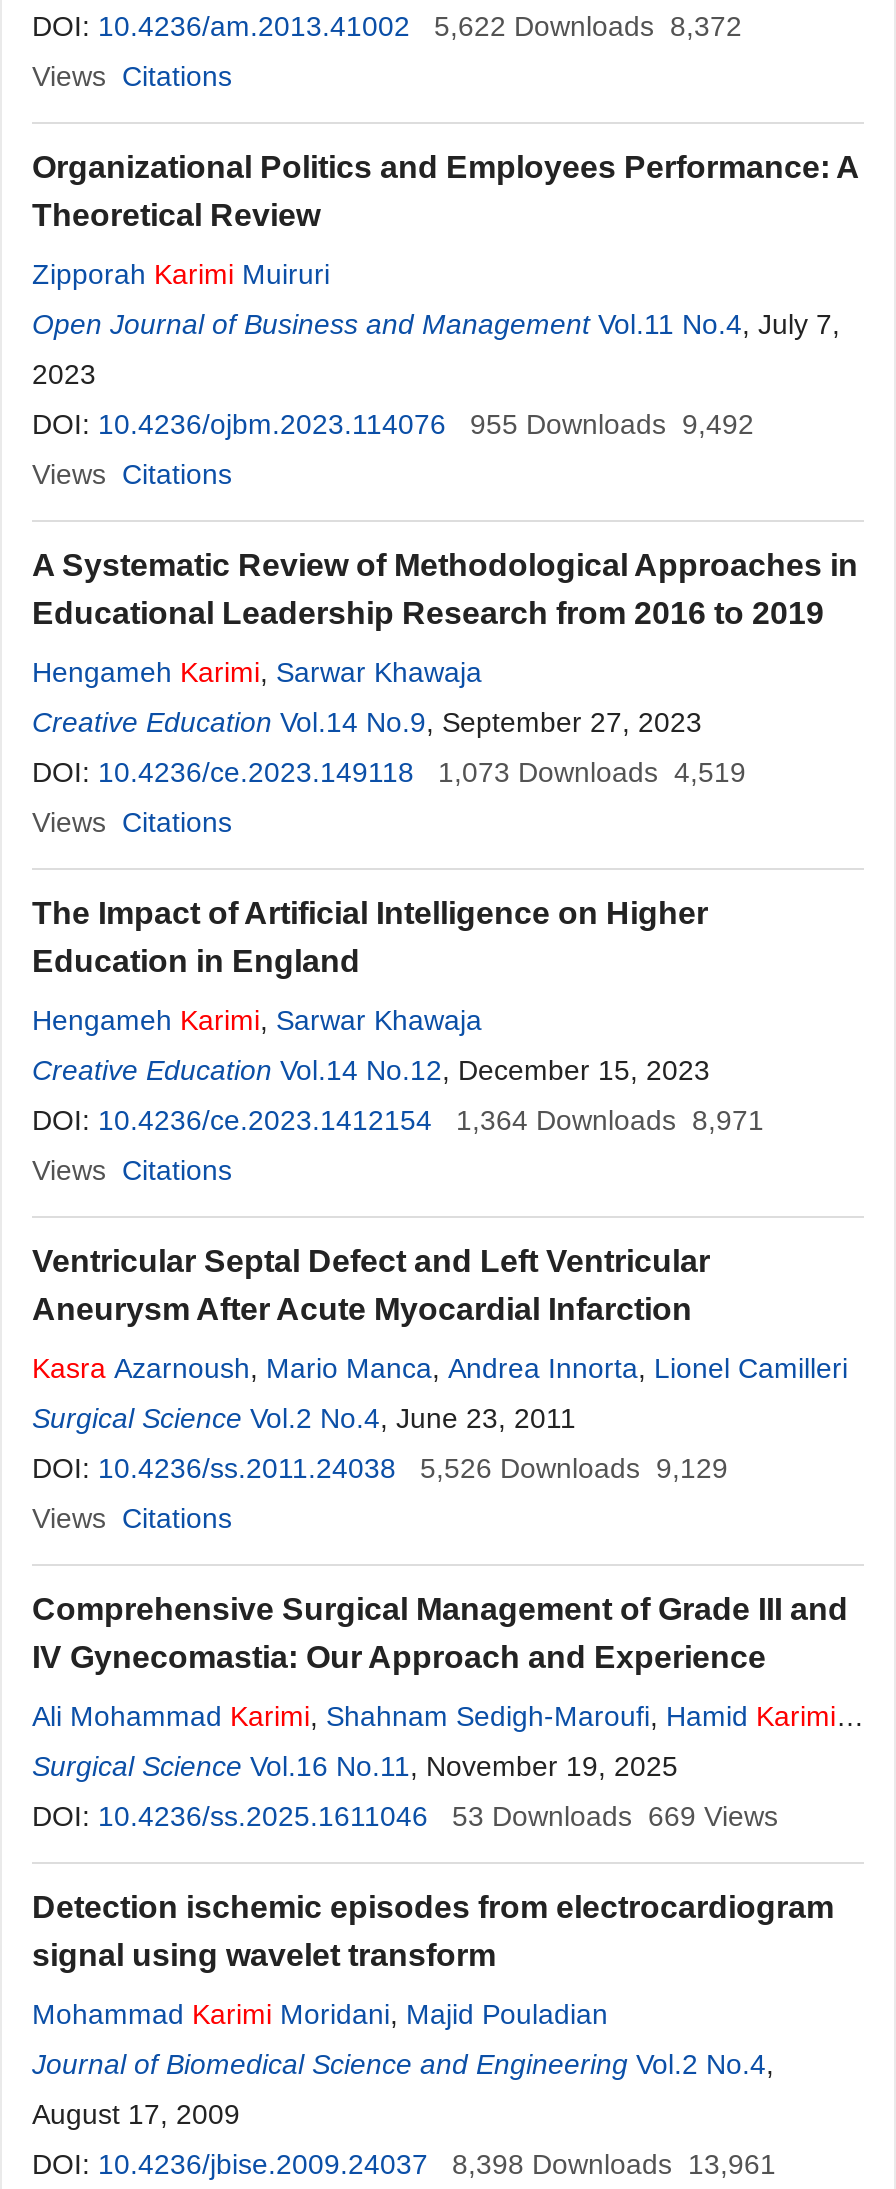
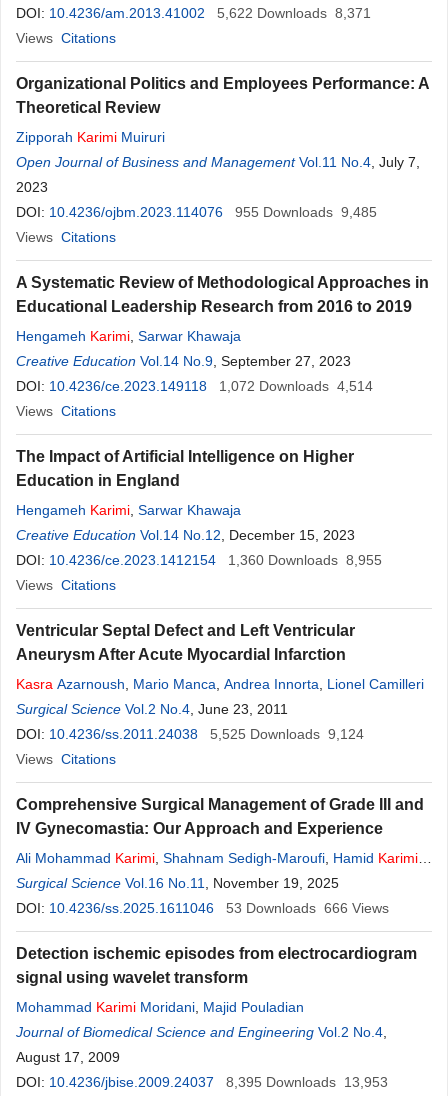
- DOI: 10.4236/am.2013.41002 5,622 Downloads 8,372
+ DOI: 10.4236/am.2013.41002 5,622 Downloads 8,371

- DOI: 10.4236/ojbm.2023.114076 955 Downloads 9,492
+ DOI: 10.4236/ojbm.2023.114076 955 Downloads 9,485

- DOI: 10.4236/ce.2023.149118 1,073 Downloads 4,519
+ DOI: 10.4236/ce.2023.149118 1,072 Downloads 4,514

- DOI: 10.4236/ce.2023.1412154 1,364 Downloads 8,971
+ DOI: 10.4236/ce.2023.1412154 1,360 Downloads 8,955

- DOI: 10.4236/ss.2011.24038 5,526 Downloads 9,129
+ DOI: 10.4236/ss.2011.24038 5,525 Downloads 9,124

- 53 Downloads 669 Views
+ 53 Downloads 666 Views

- DOI: 10.4236/jbise.2009.24037 8,398 Downloads 13,961
+ DOI: 10.4236/jbise.2009.24037 8,395 Downloads 13,953
